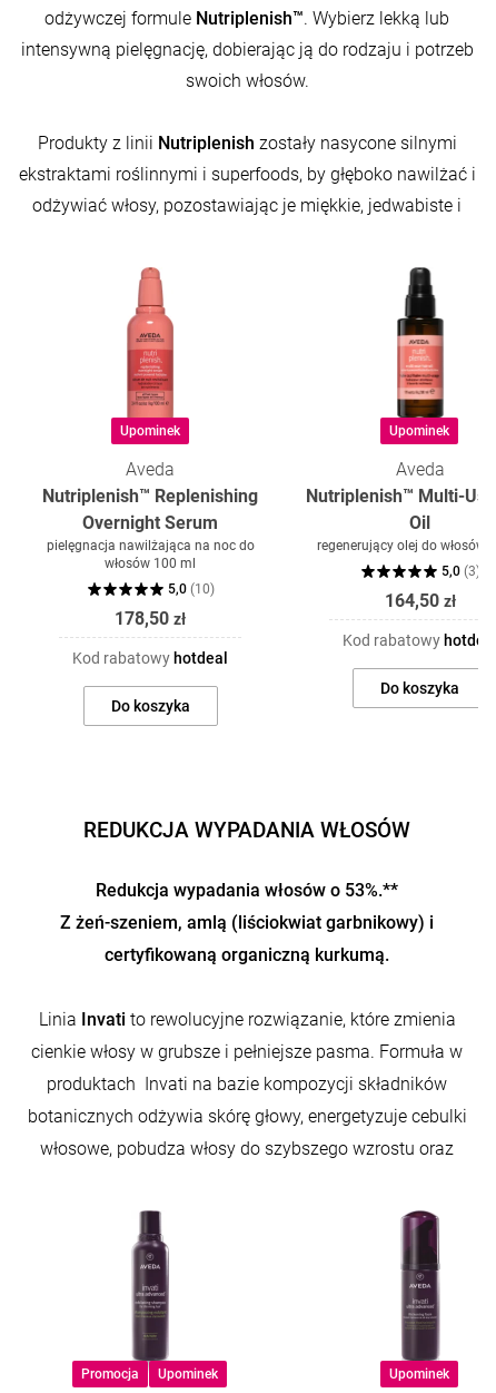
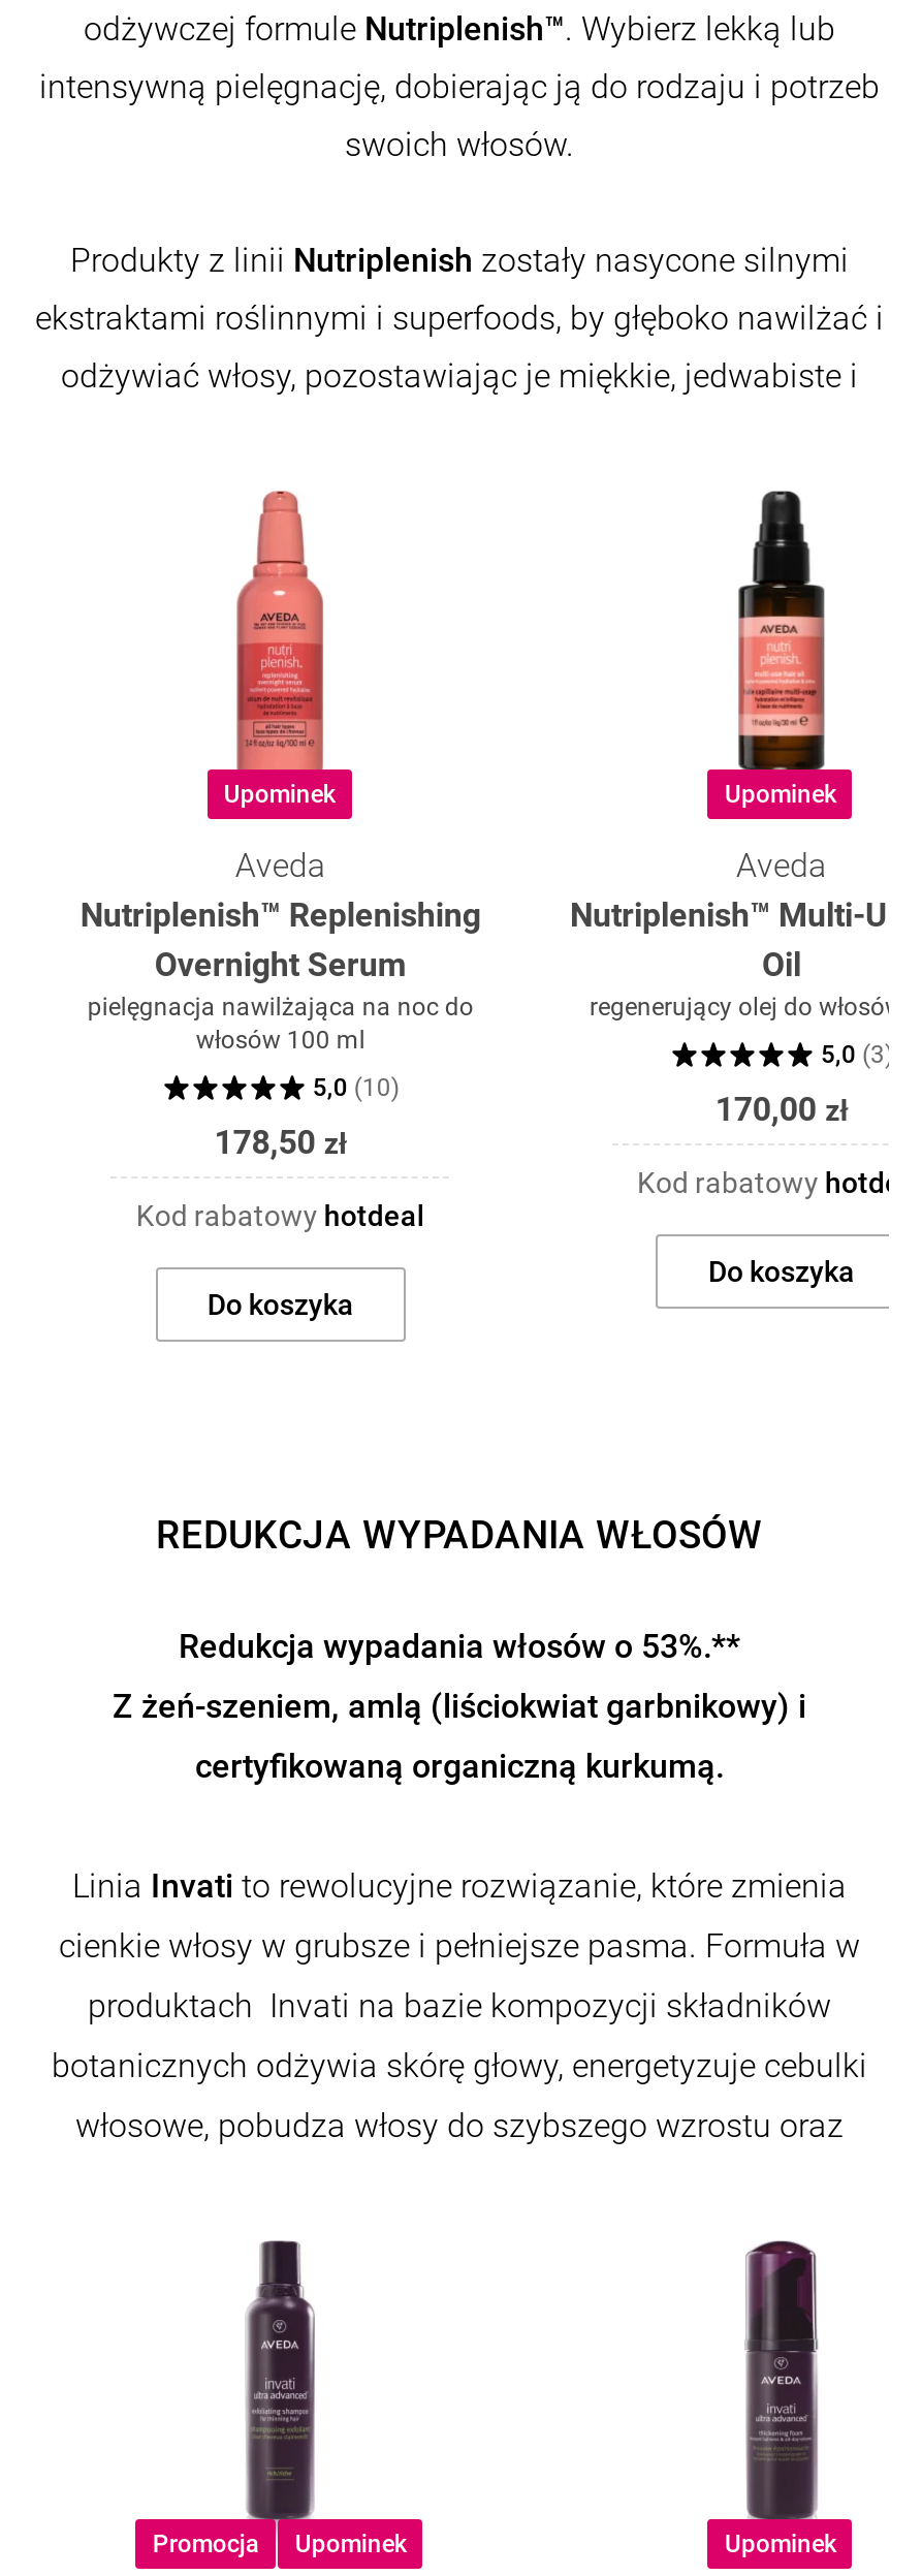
- 164,50 zł
+ 170,00 zł
